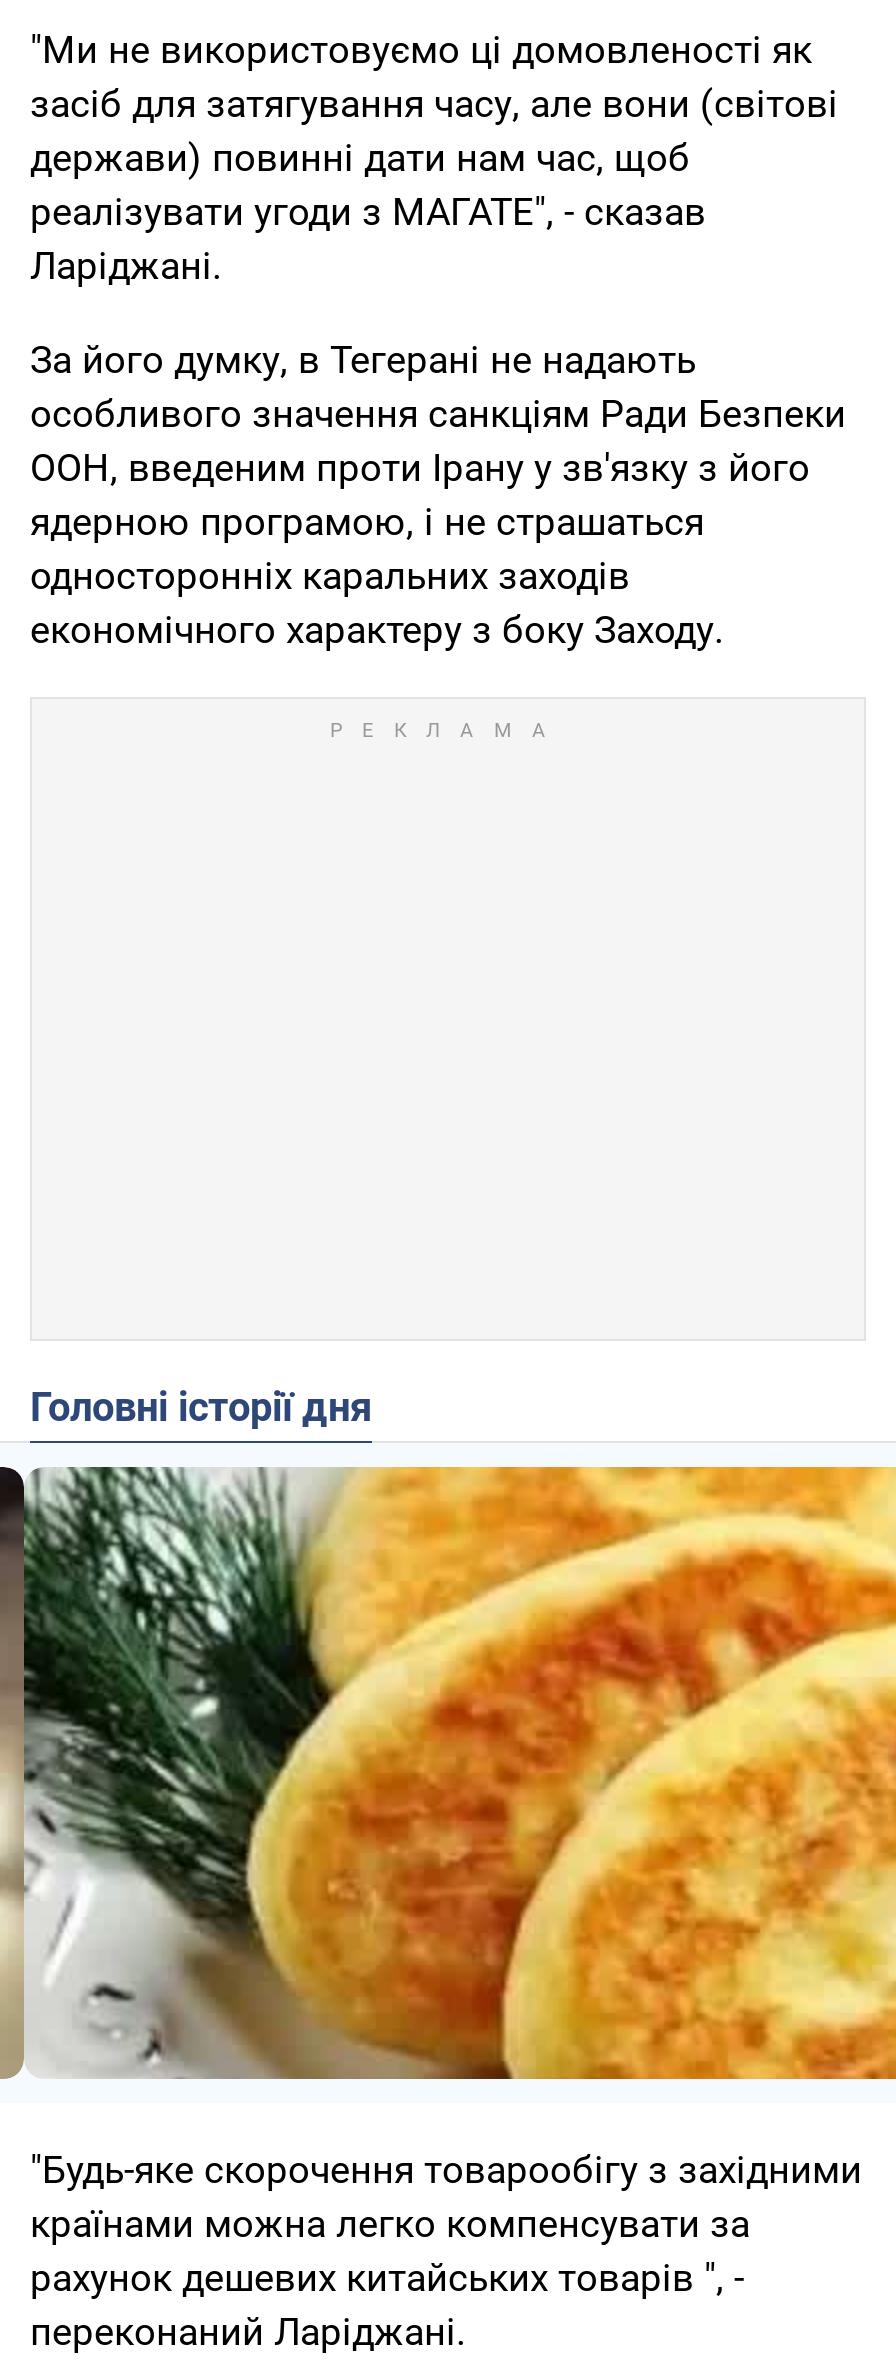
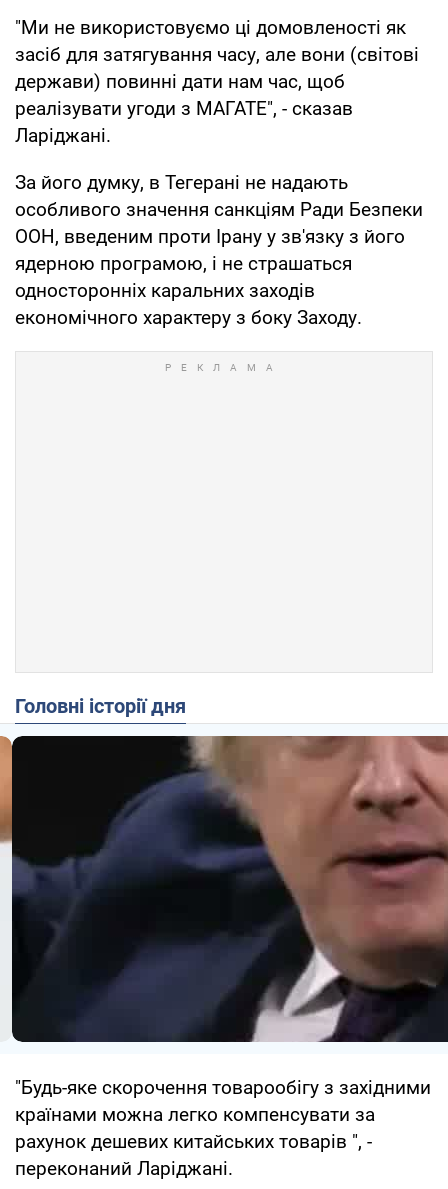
- [image]
+ [image]
